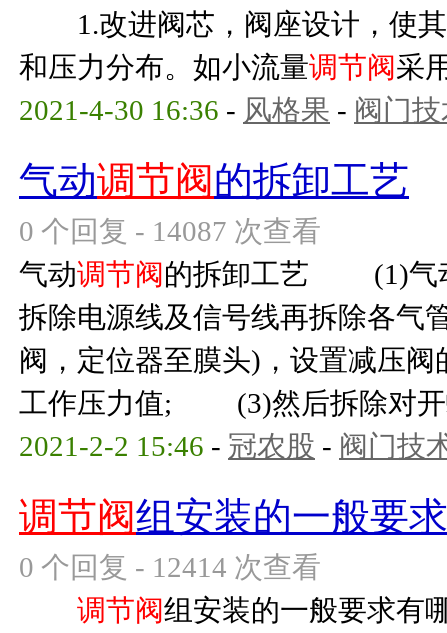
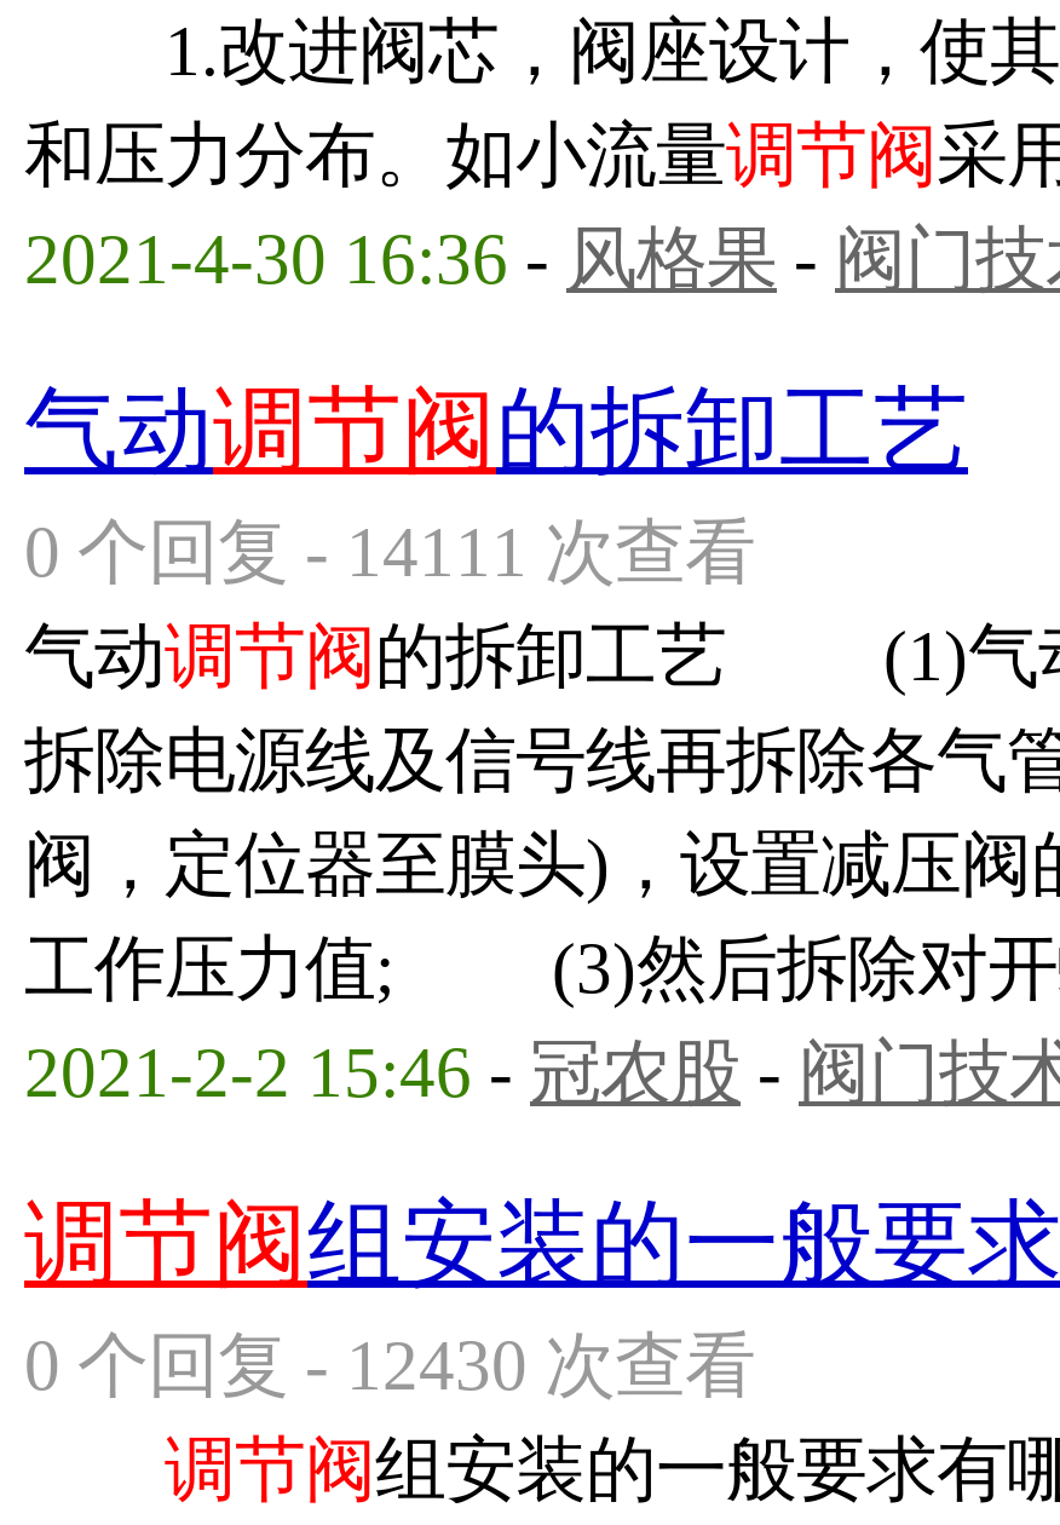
- 0 个回复 - 14087 次查看
+ 0 个回复 - 14111 次查看

- 0 个回复 - 12414 次查看
+ 0 个回复 - 12430 次查看
